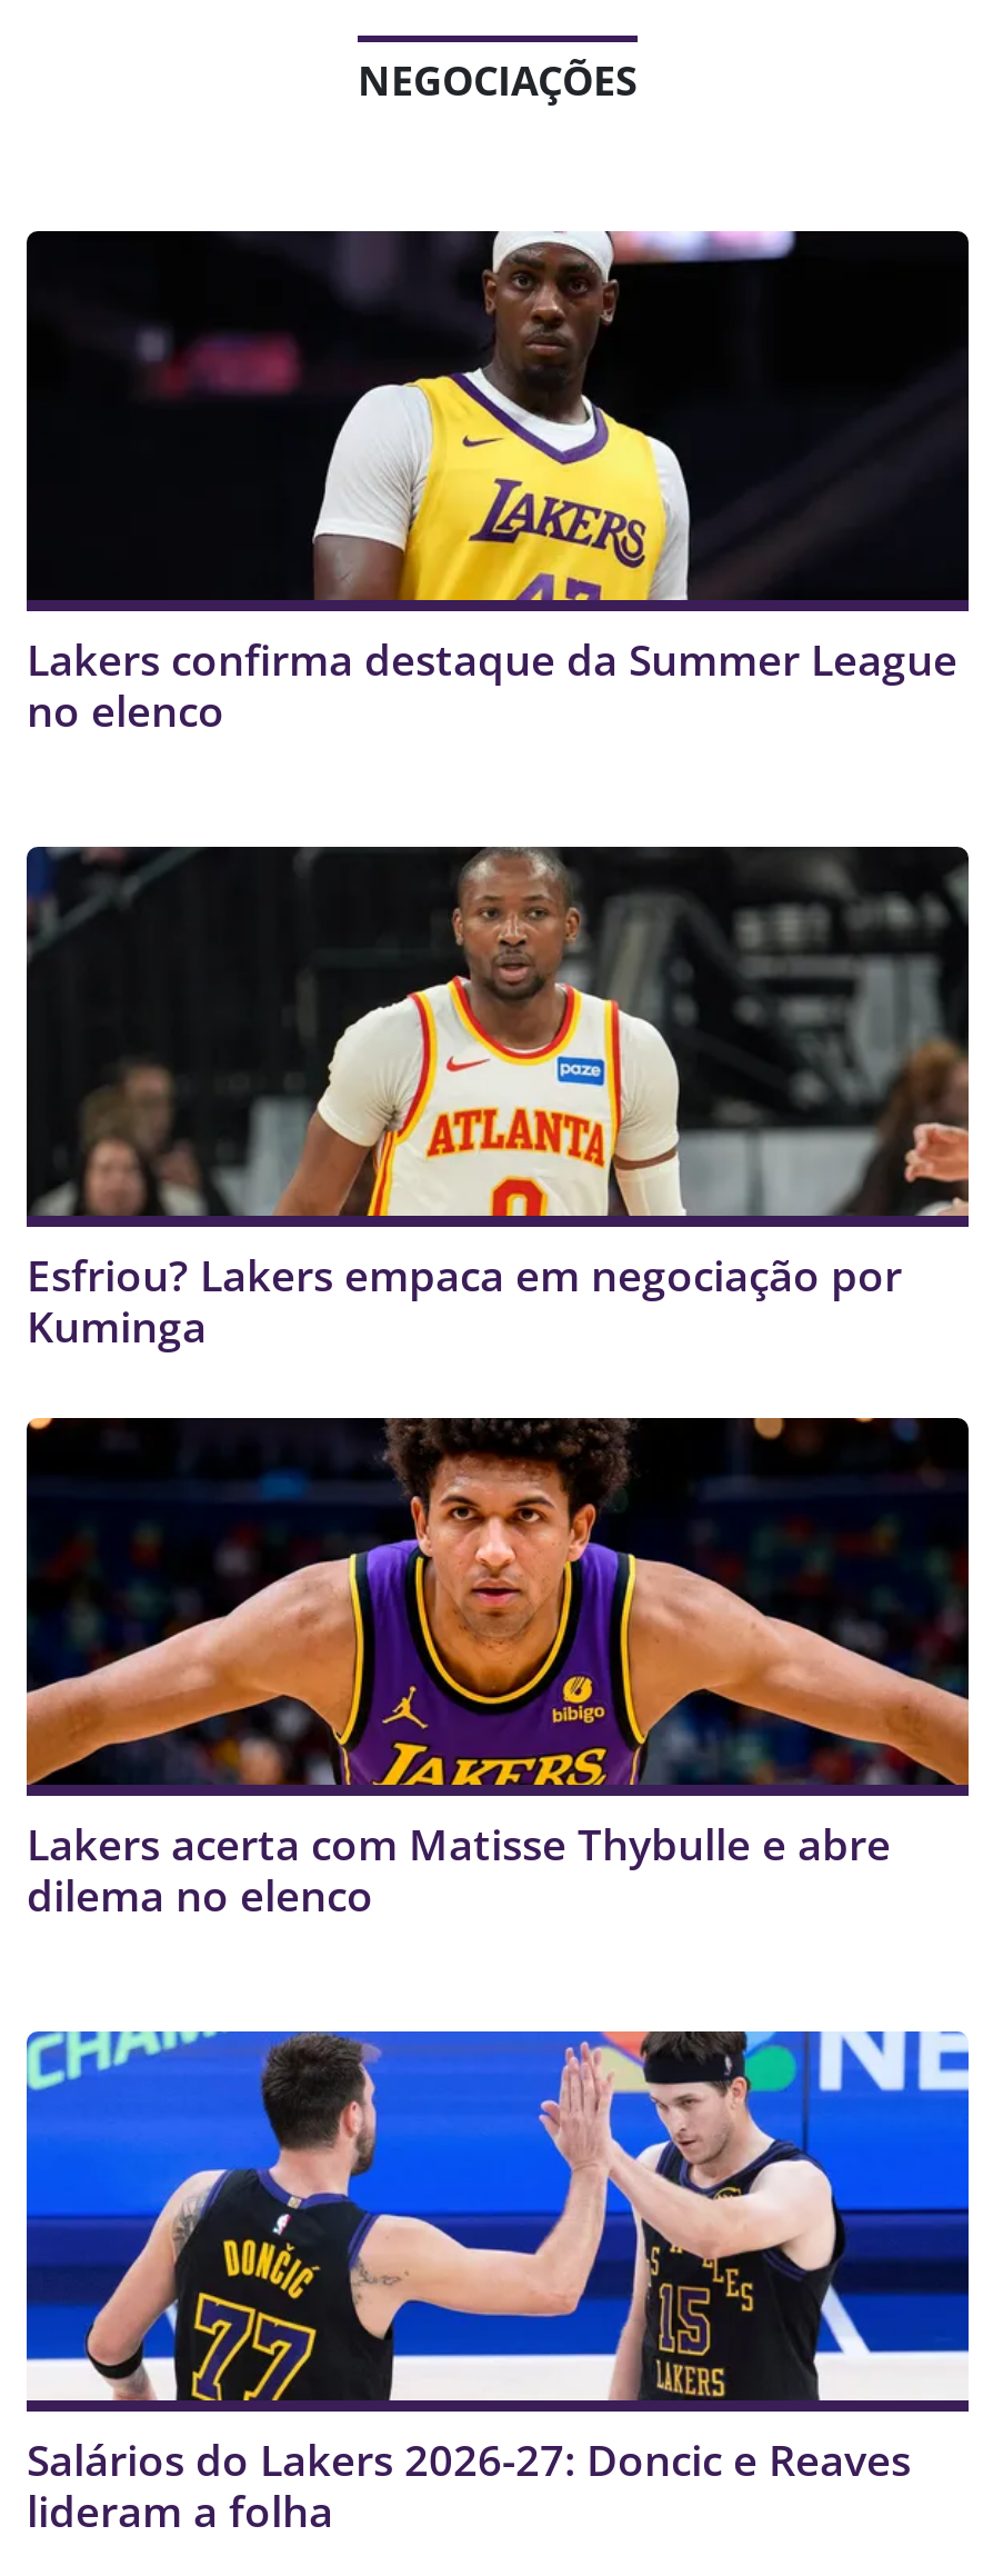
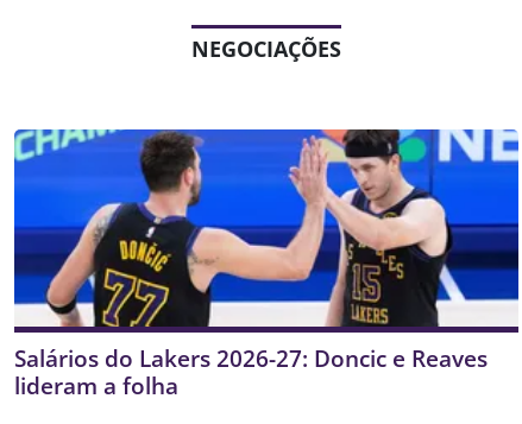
- [image]
- Lakers confirma destaque da Summer League
- no elenco

- [image]
- Esfriou? Lakers empaca em negociação por
- Kuminga

- [image]
- Lakers acerta com Matisse Thybulle e abre
- dilema no elenco
